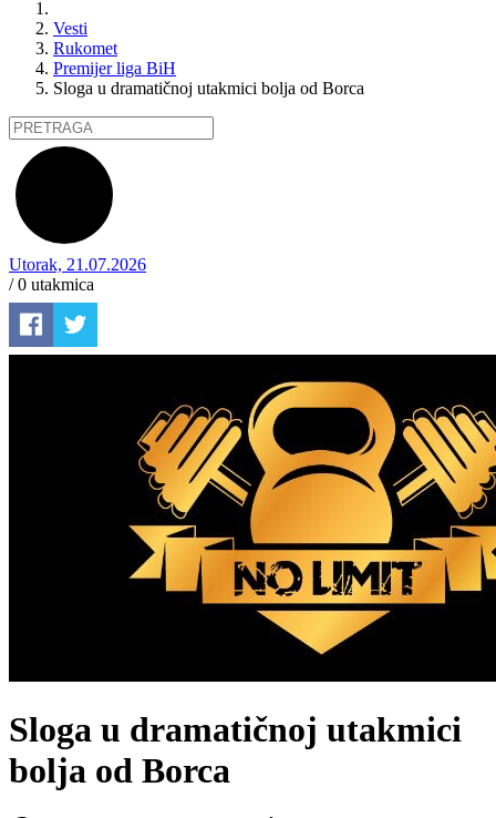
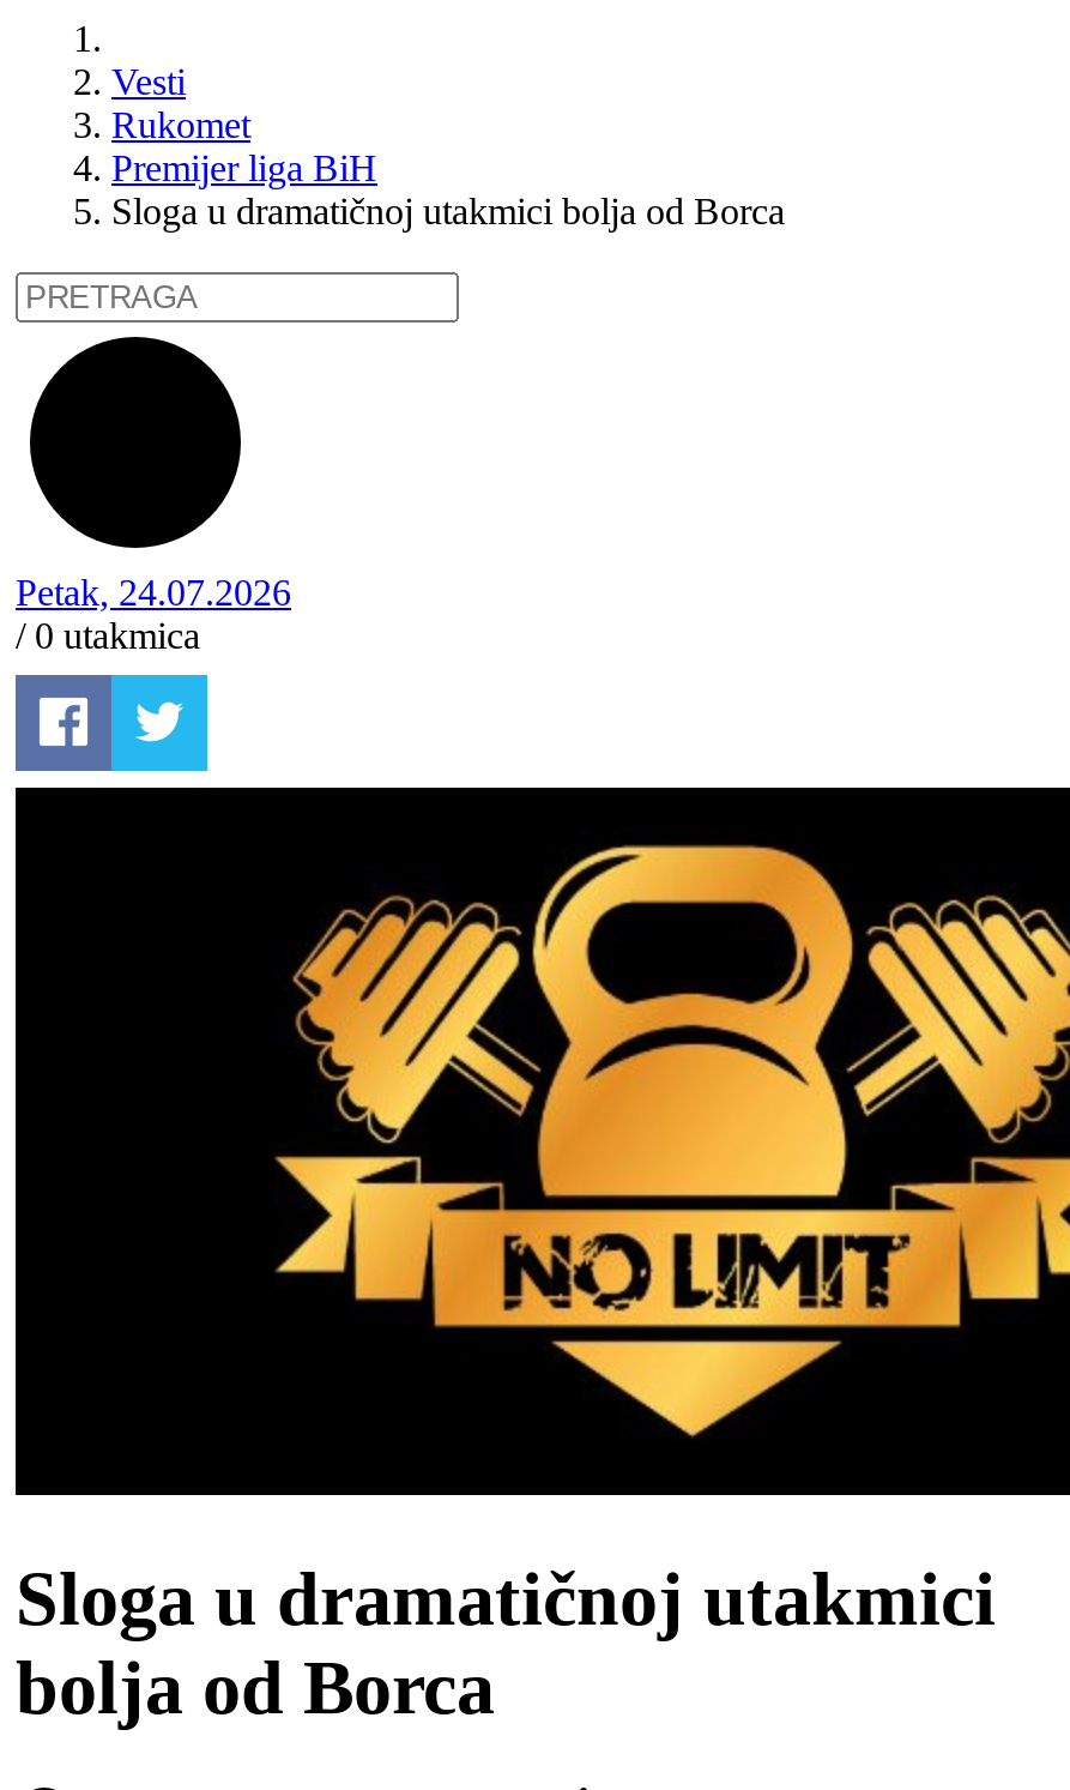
- Utorak, 21.07.2026
+ Petak, 24.07.2026
